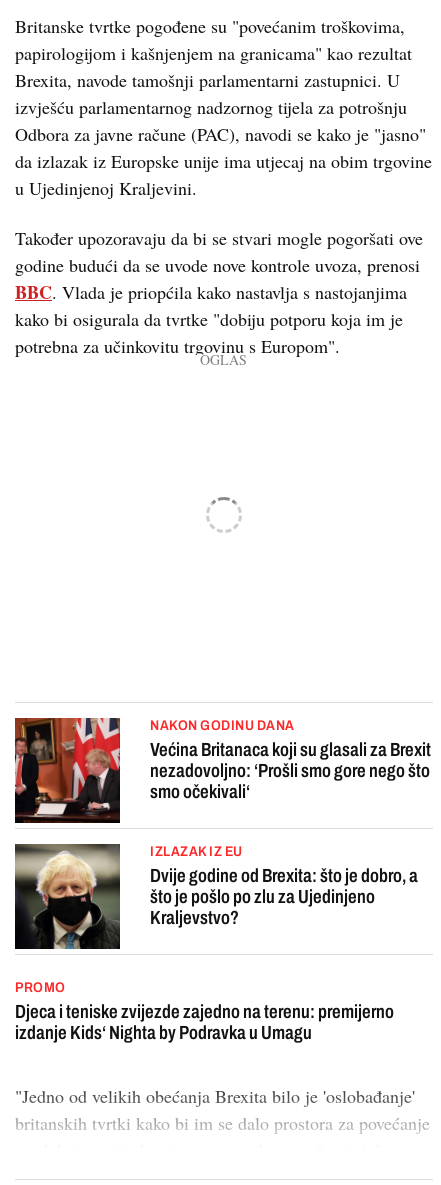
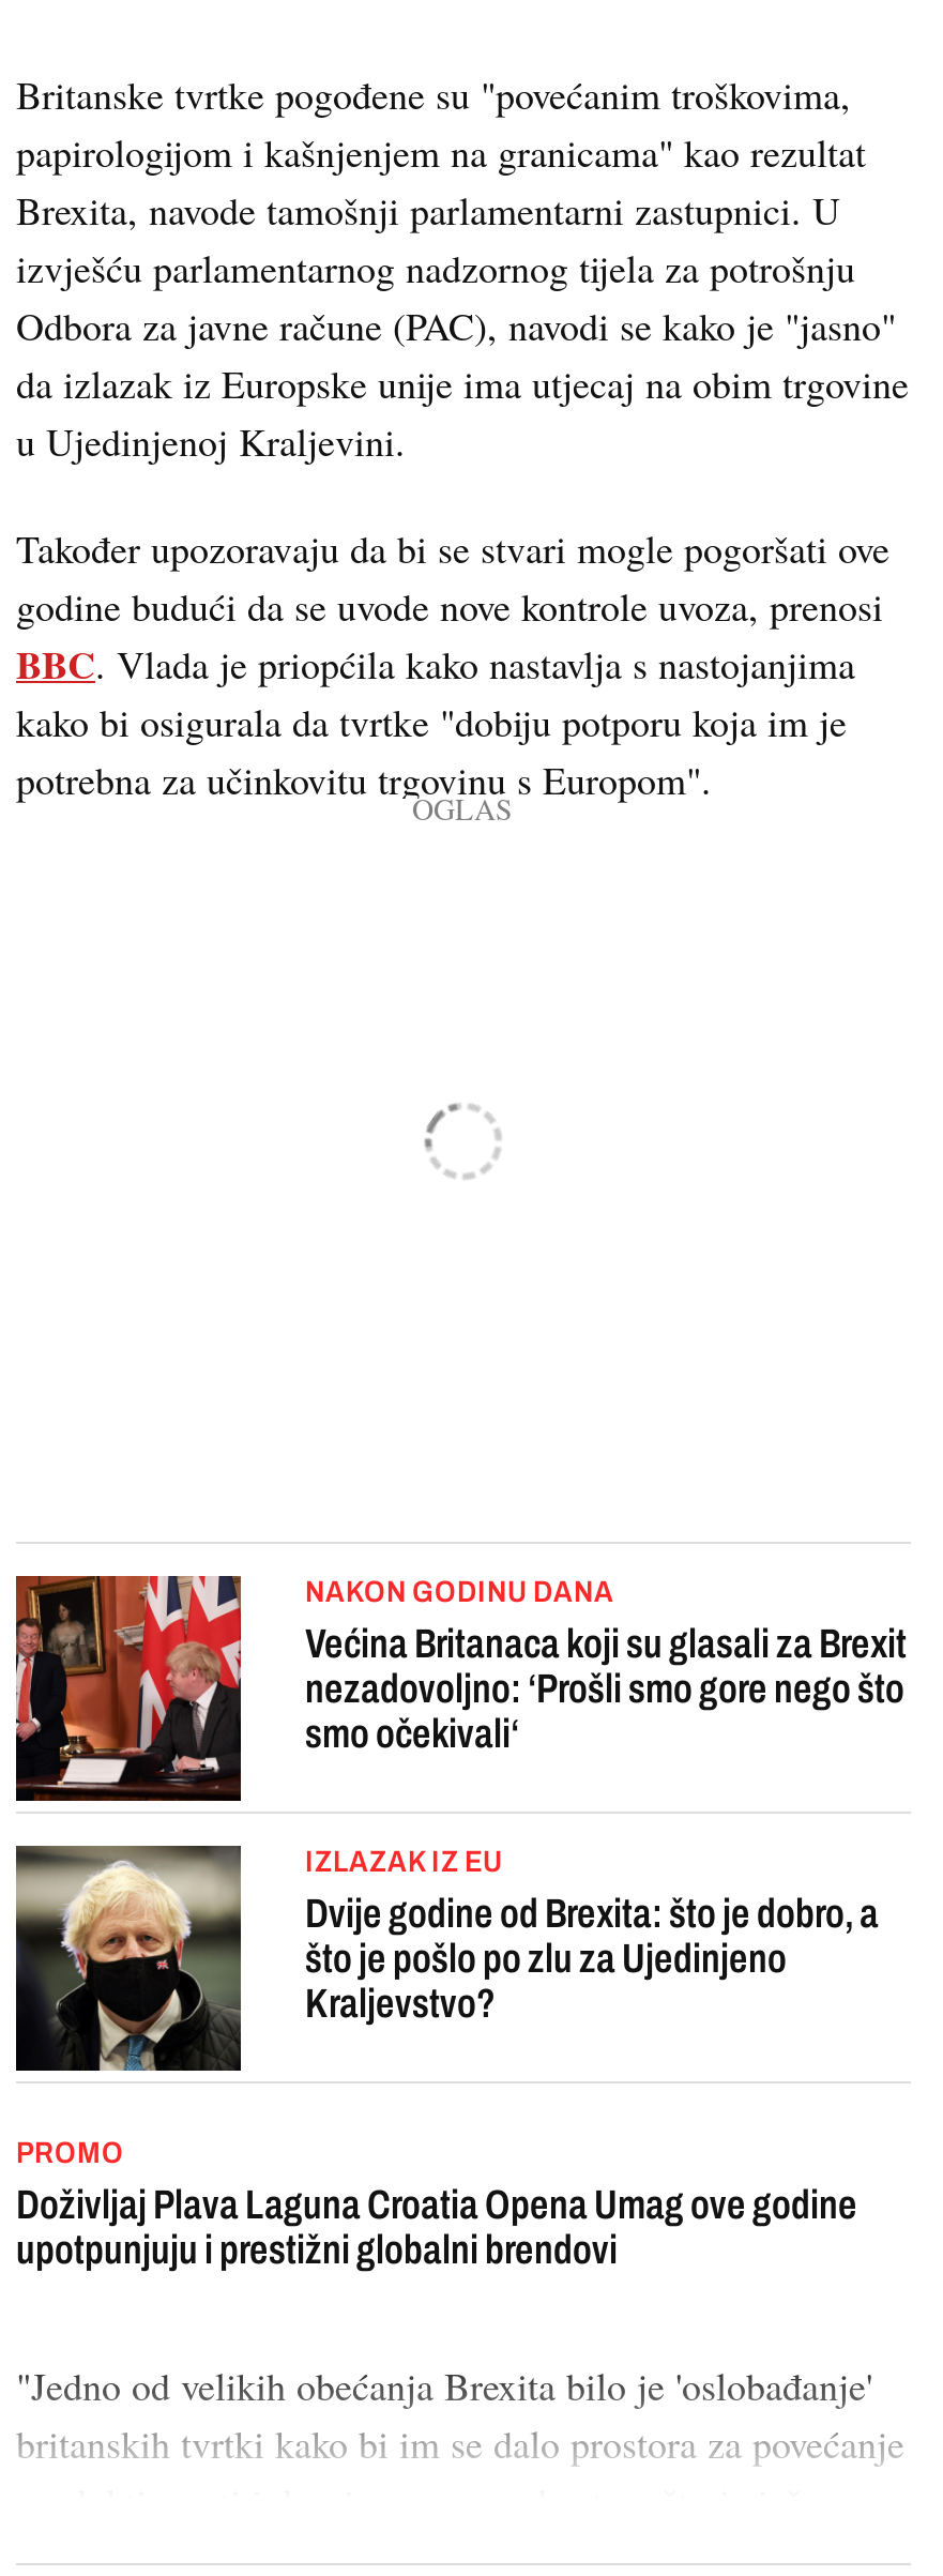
- Djeca i teniske zvijezde zajedno na terenu: premijerno
- izdanje Kids‘ Nighta by Podravka u Umagu
+ Doživljaj Plava Laguna Croatia Opena Umag ove godine
+ upotpunjuju i prestižni globalni brendovi
